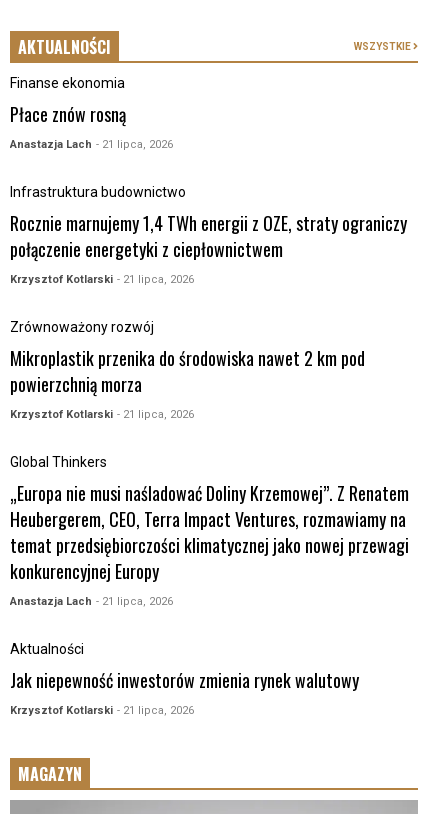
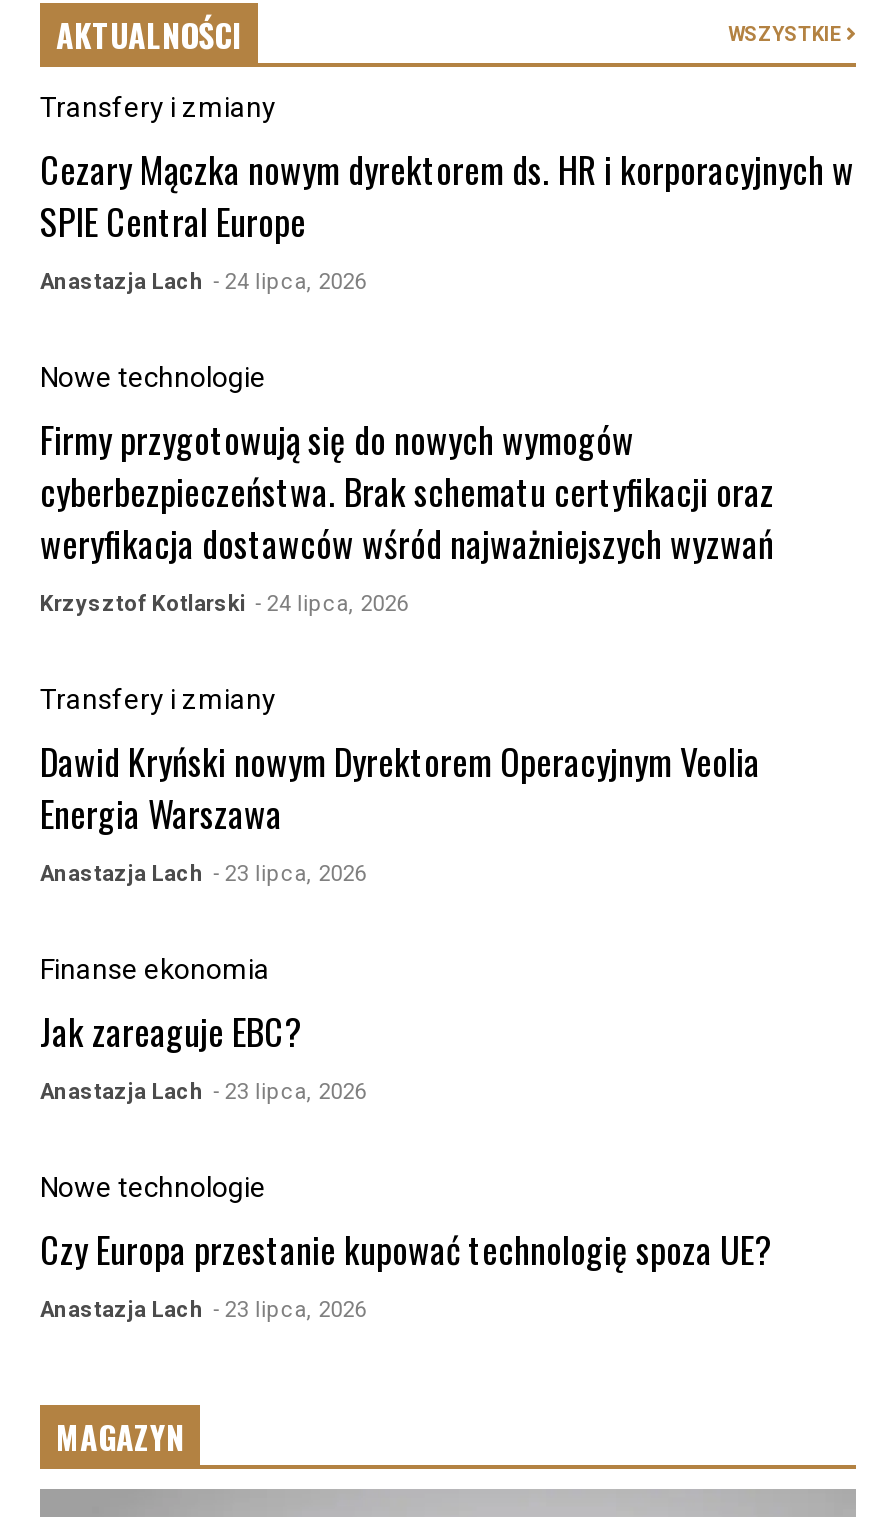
+ Transfery i zmiany
+ Cezary Mączka nowym dyrektorem ds. HR i korporacyjnych w
+ SPIE Central Europe
+ Anastazja Lach - 24 lipca, 2026
+ Nowe technologie
+ Firmy przygotowują się do nowych wymogów
+ cyberbezpieczeństwa. Brak schematu certyfikacji oraz
+ weryfikacja dostawców wśród najważniejszych wyzwań
+ Krzysztof Kotlarski - 24 lipca, 2026
+ Transfery i zmiany
+ Dawid Kryński nowym Dyrektorem Operacyjnym Veolia
+ Energia Warszawa
+ Anastazja Lach - 23 lipca, 2026

moved down: Finanse ekonomia

- Płace znów rosną
- Anastazja Lach - 21 lipca, 2026
- Infrastruktura budownictwo
- Rocznie marnujemy 1,4 TWh energii z OZE, straty ograniczy
- połączenie energetyki z ciepłownictwem
- Krzysztof Kotlarski - 21 lipca, 2026
- Zrównoważony rozwój
- Mikroplastik przenika do środowiska nawet 2 km pod
- powierzchnią morza
- Krzysztof Kotlarski - 21 lipca, 2026
- Global Thinkers
- „Europa nie musi naśladować Doliny Krzemowej”. Z Renatem
- Heubergerem, CEO, Terra Impact Ventures, rozmawiamy na
- temat przedsiębiorczości klimatycznej jako nowej przewagi
- konkurencyjnej Europy
- Anastazja Lach - 21 lipca, 2026
- Aktualności
- Jak niepewność inwestorów zmienia rynek walutowy
- Krzysztof Kotlarski - 21 lipca, 2026
+ Jak zareaguje EBC?
+ Anastazja Lach - 23 lipca, 2026
+ Nowe technologie
+ Czy Europa przestanie kupować technologię spoza UE?
+ Anastazja Lach - 23 lipca, 2026
